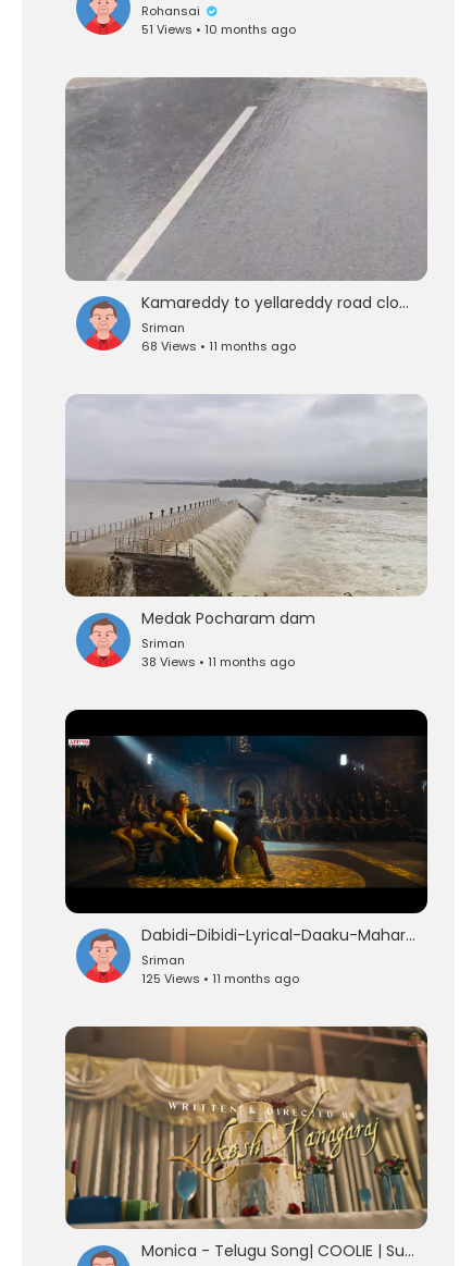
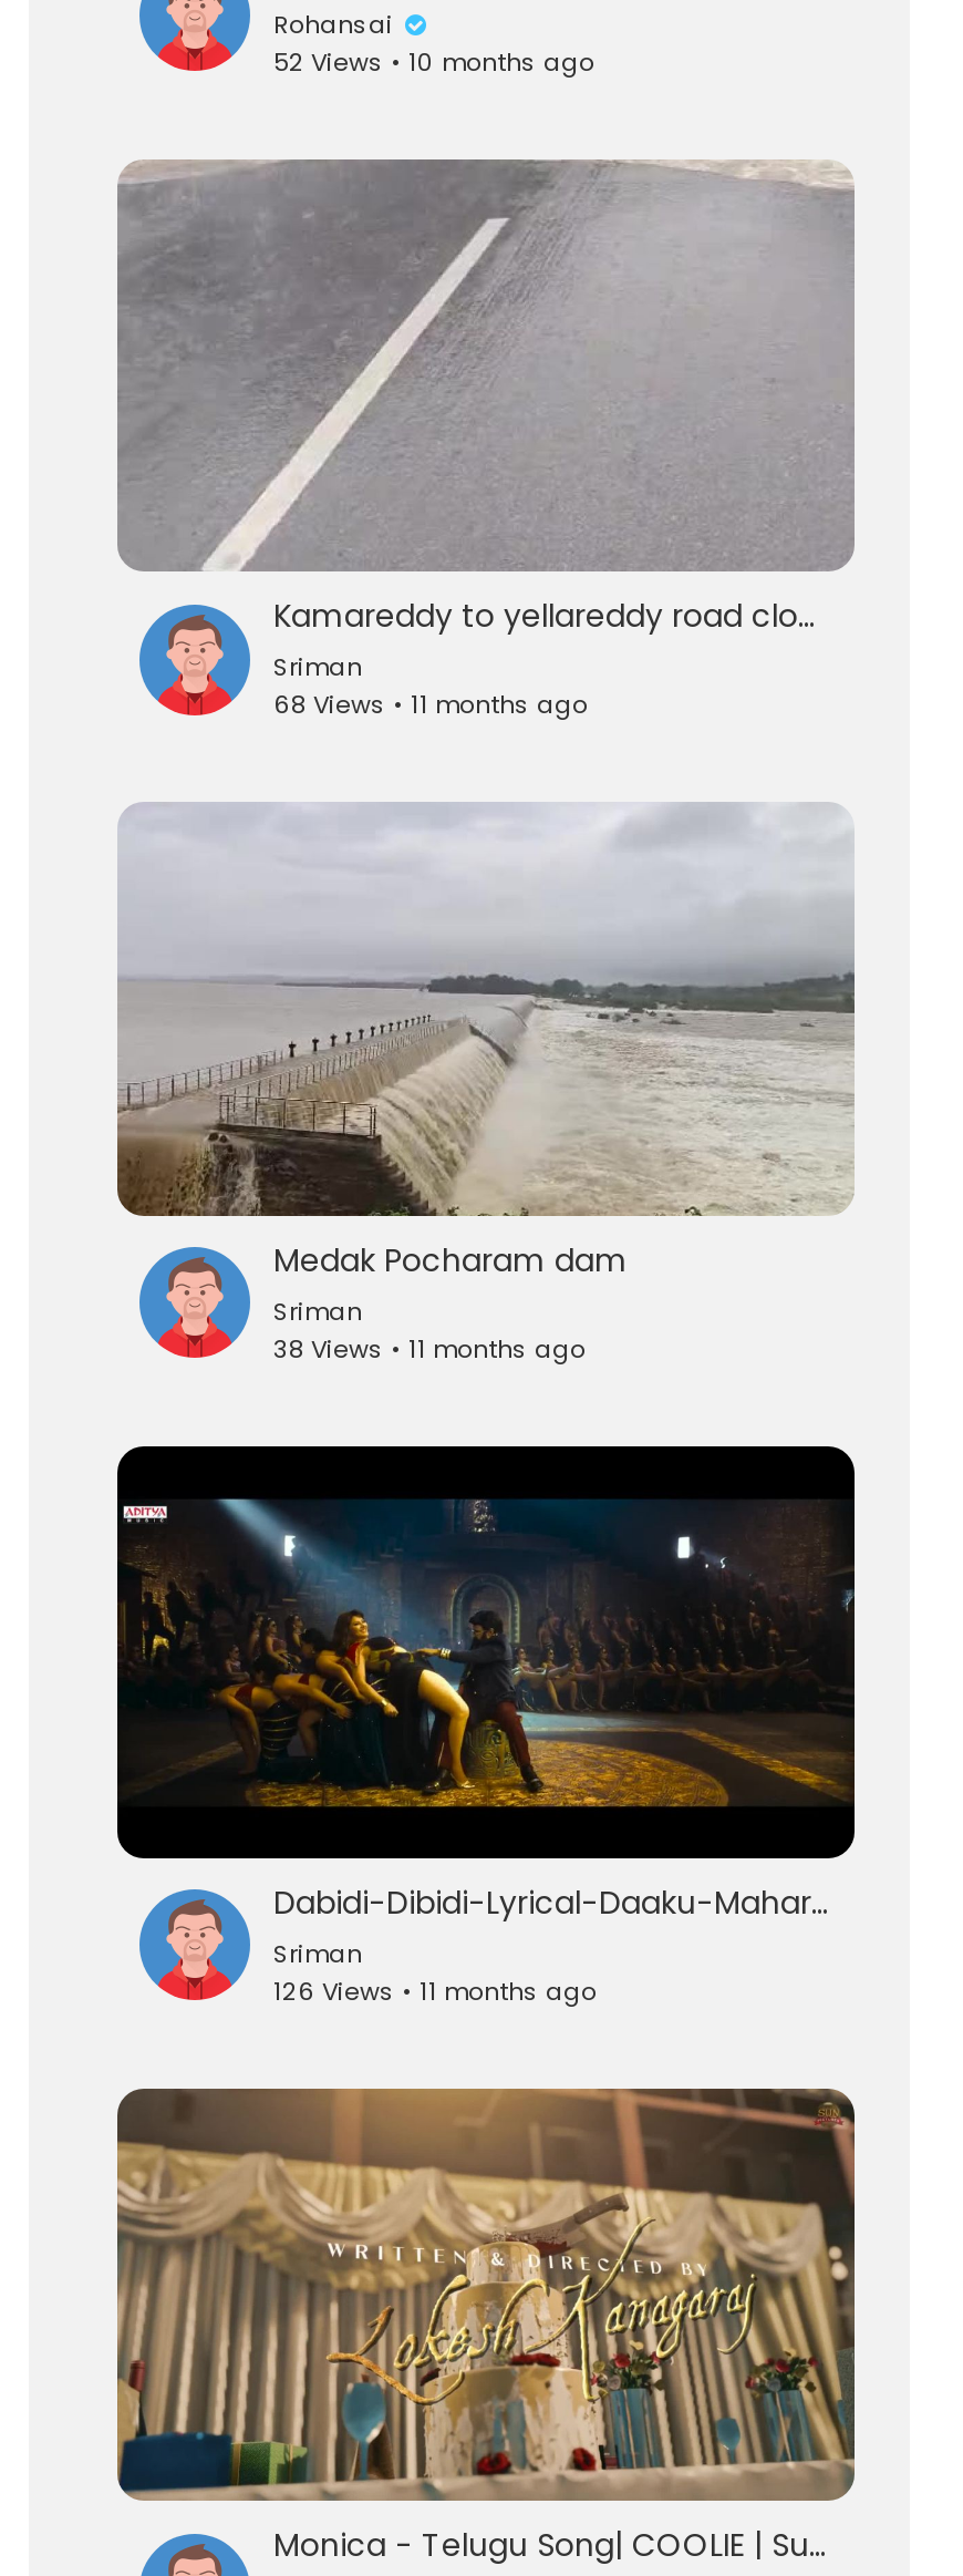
- 51 Views • 10 months ago
+ 52 Views • 10 months ago

- 125 Views • 11 months ago
+ 126 Views • 11 months ago
